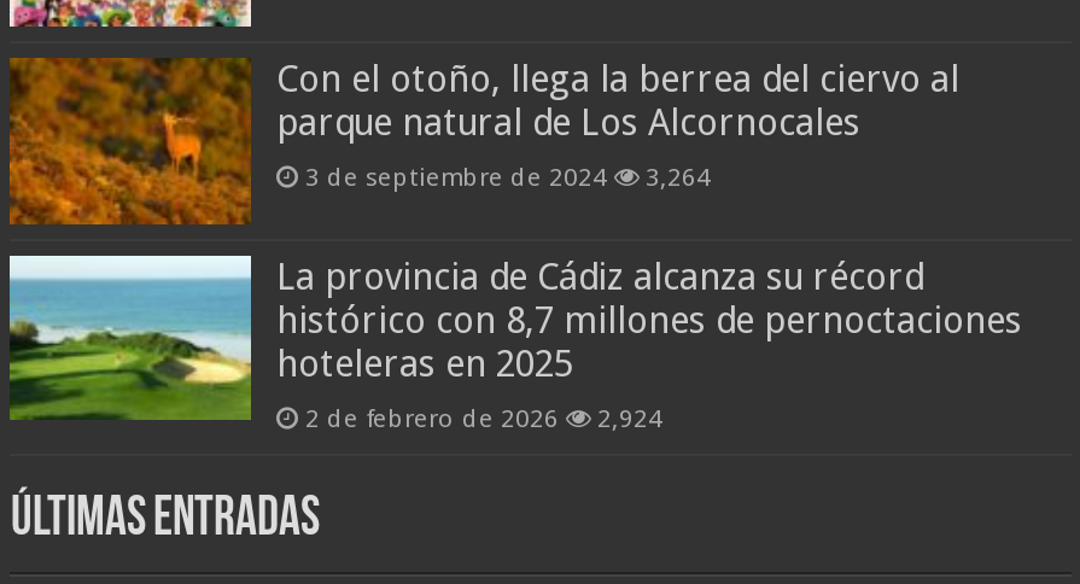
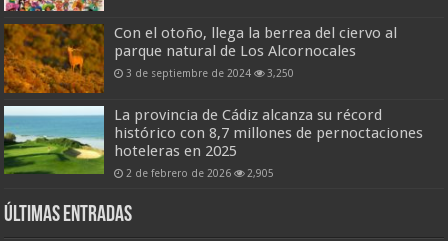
- 3 de septiembre de 2024 3,264
+ 3 de septiembre de 2024 3,250

- 2 de febrero de 2026 2,924
+ 2 de febrero de 2026 2,905
